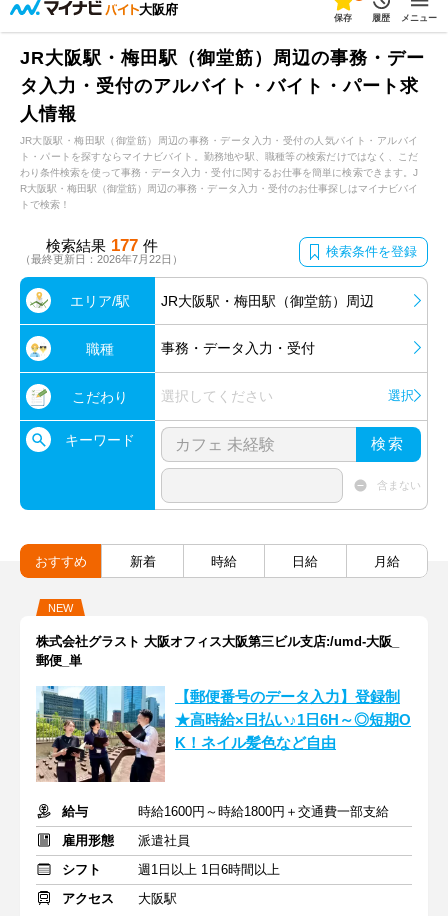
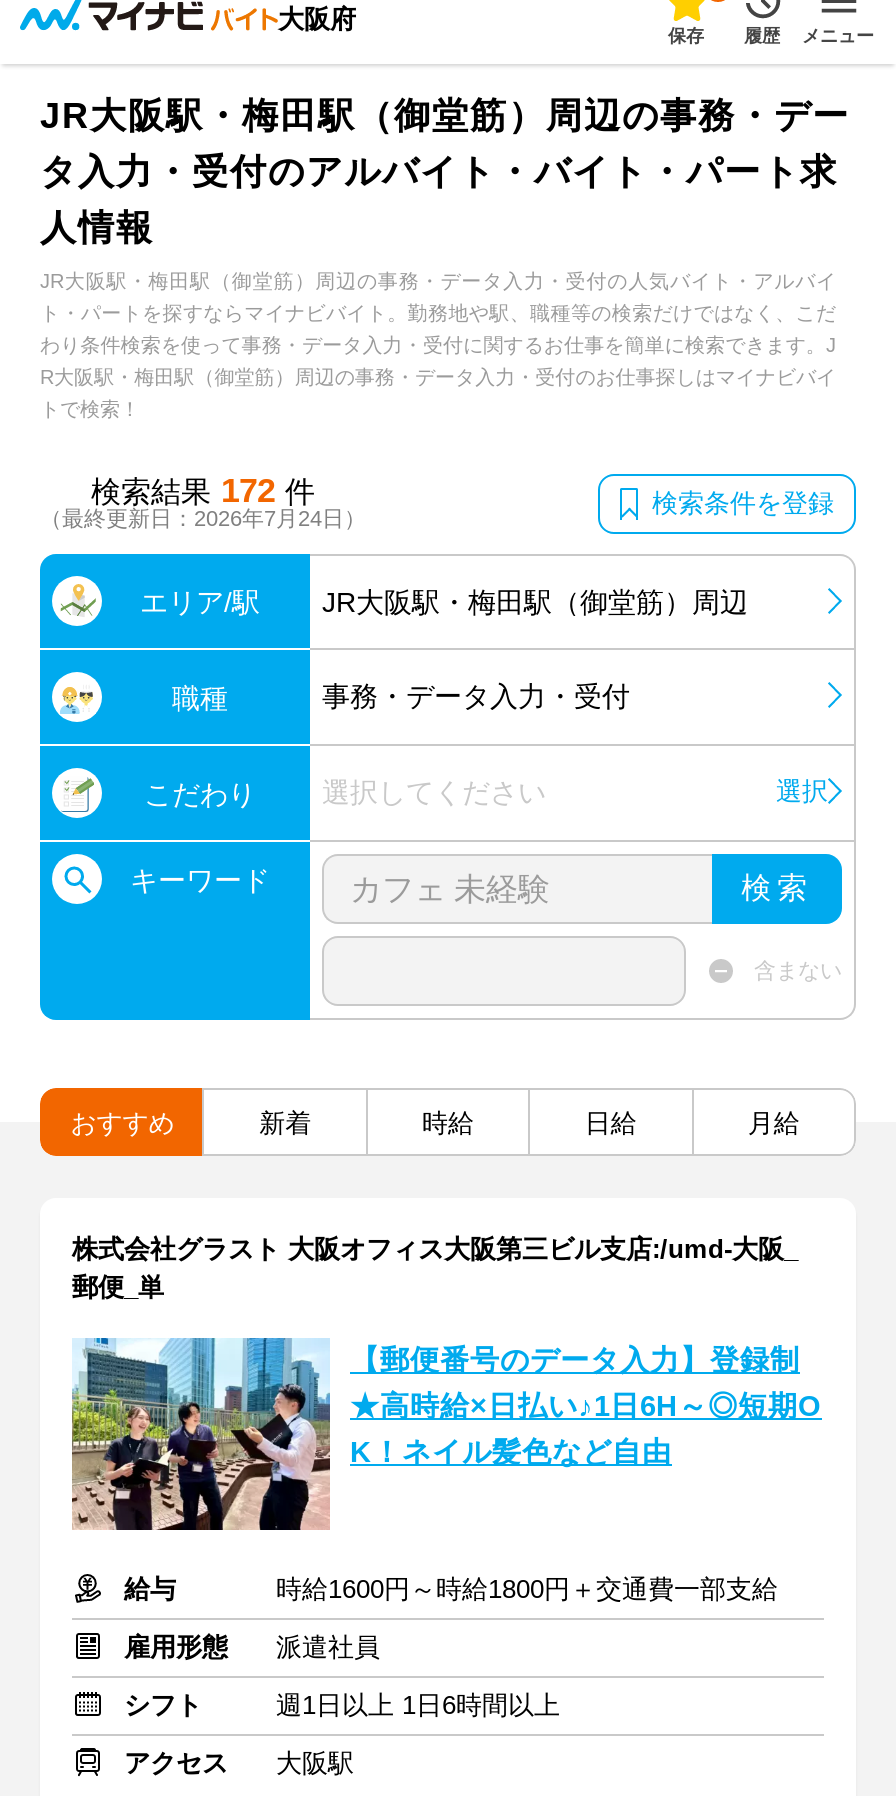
- 検索結果 177 件
+ 検索結果 172 件

- （最終更新日：2026年7月22日）
+ （最終更新日：2026年7月24日）

- NEW
